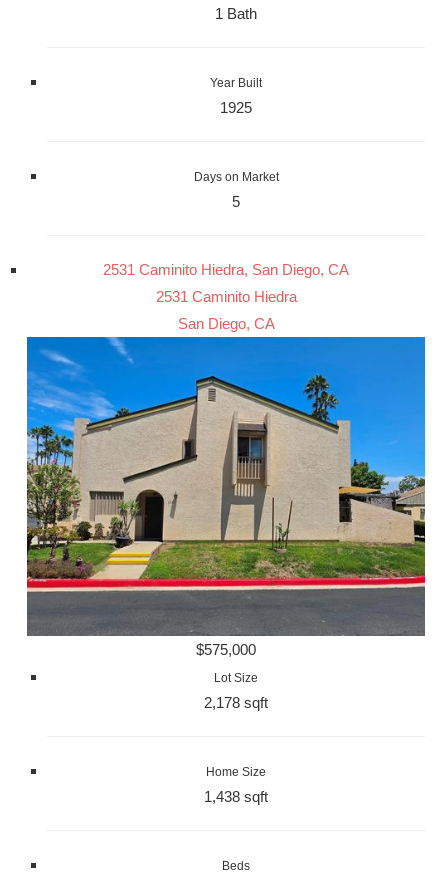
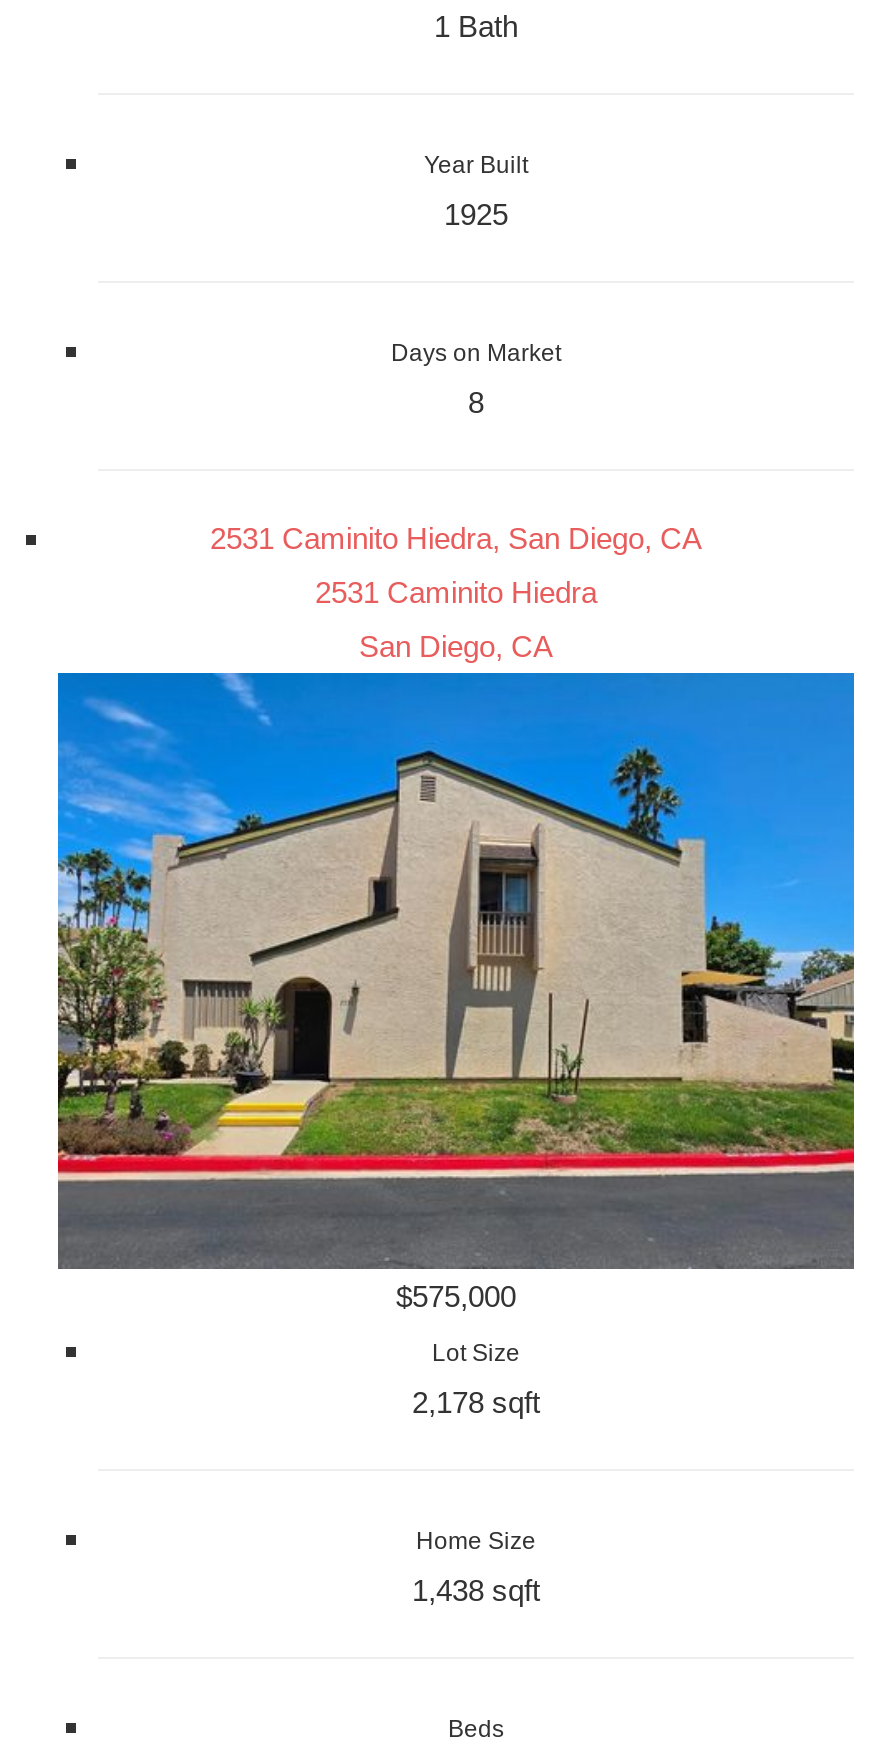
- 5
+ 8
